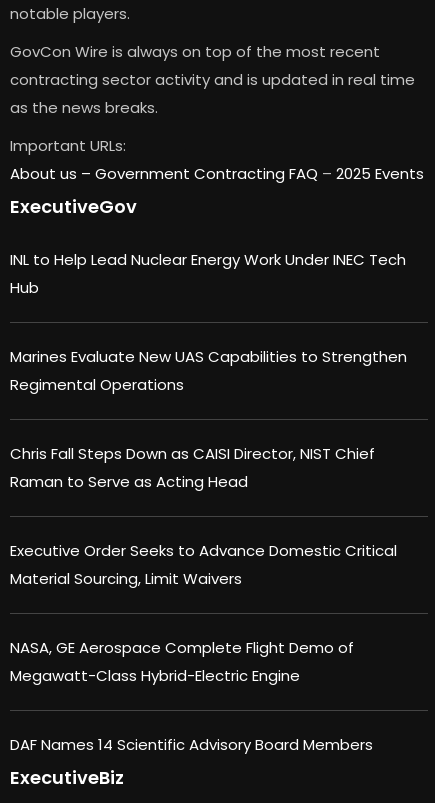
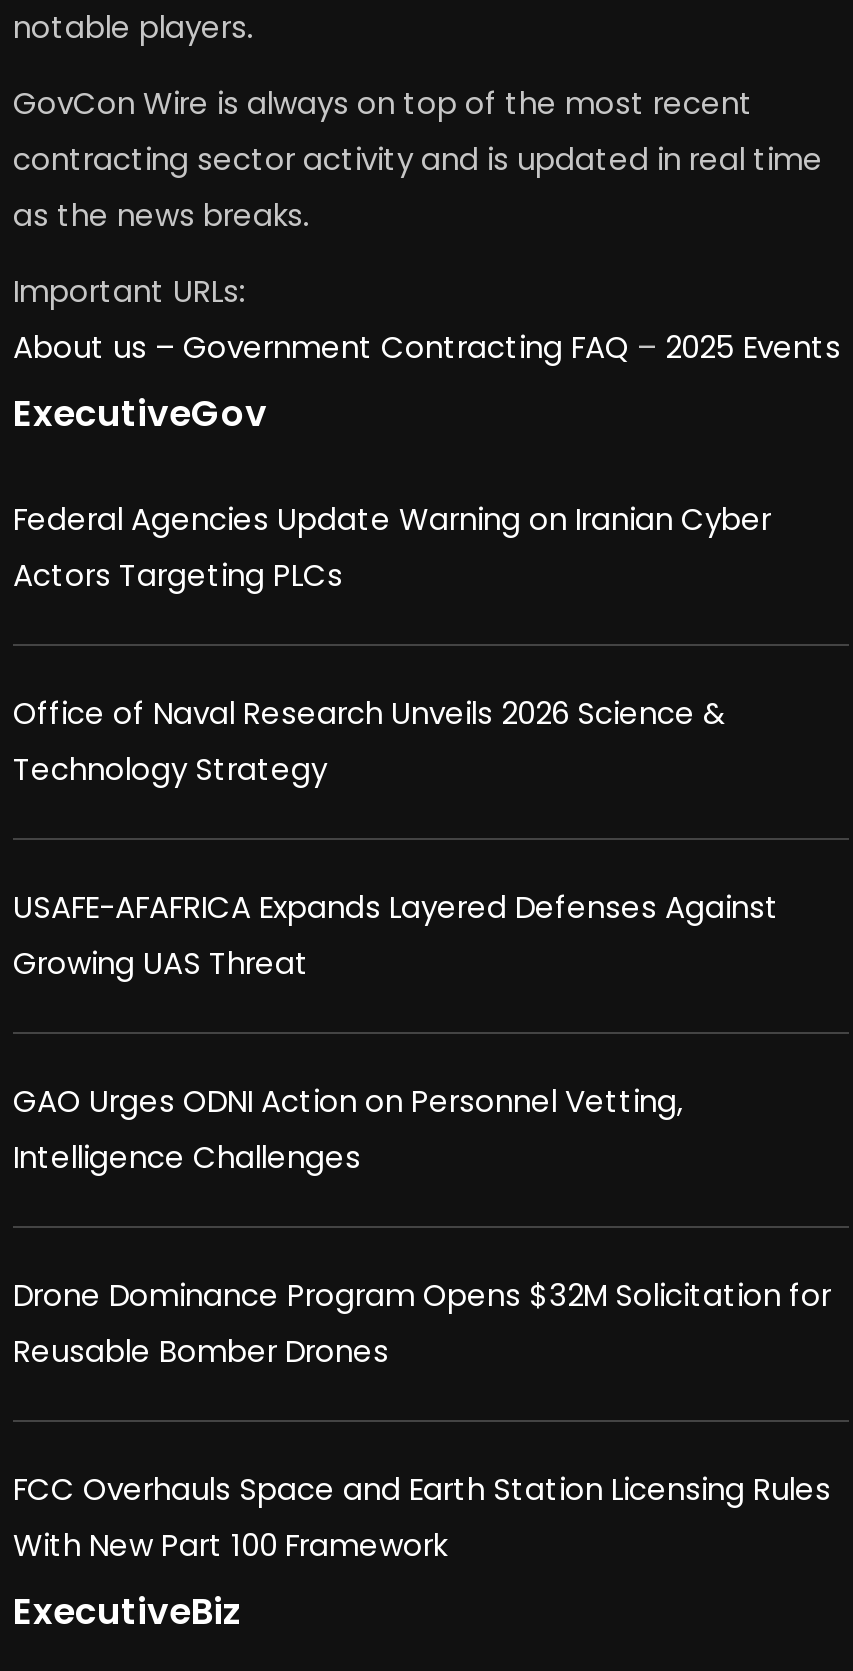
- INL to Help Lead Nuclear Energy Work Under INEC Tech
- Hub
+ Federal Agencies Update Warning on Iranian Cyber
+ Actors Targeting PLCs

- Marines Evaluate New UAS Capabilities to Strengthen
- Regimental Operations
+ Office of Naval Research Unveils 2026 Science &
+ Technology Strategy

- Chris Fall Steps Down as CAISI Director, NIST Chief
- Raman to Serve as Acting Head
+ USAFE-AFAFRICA Expands Layered Defenses Against
+ Growing UAS Threat

- Executive Order Seeks to Advance Domestic Critical
- Material Sourcing, Limit Waivers
+ GAO Urges ODNI Action on Personnel Vetting,
+ Intelligence Challenges

- NASA, GE Aerospace Complete Flight Demo of
- Megawatt-Class Hybrid-Electric Engine
+ Drone Dominance Program Opens $32M Solicitation for
+ Reusable Bomber Drones

- DAF Names 14 Scientific Advisory Board Members
+ FCC Overhauls Space and Earth Station Licensing Rules
+ With New Part 100 Framework
